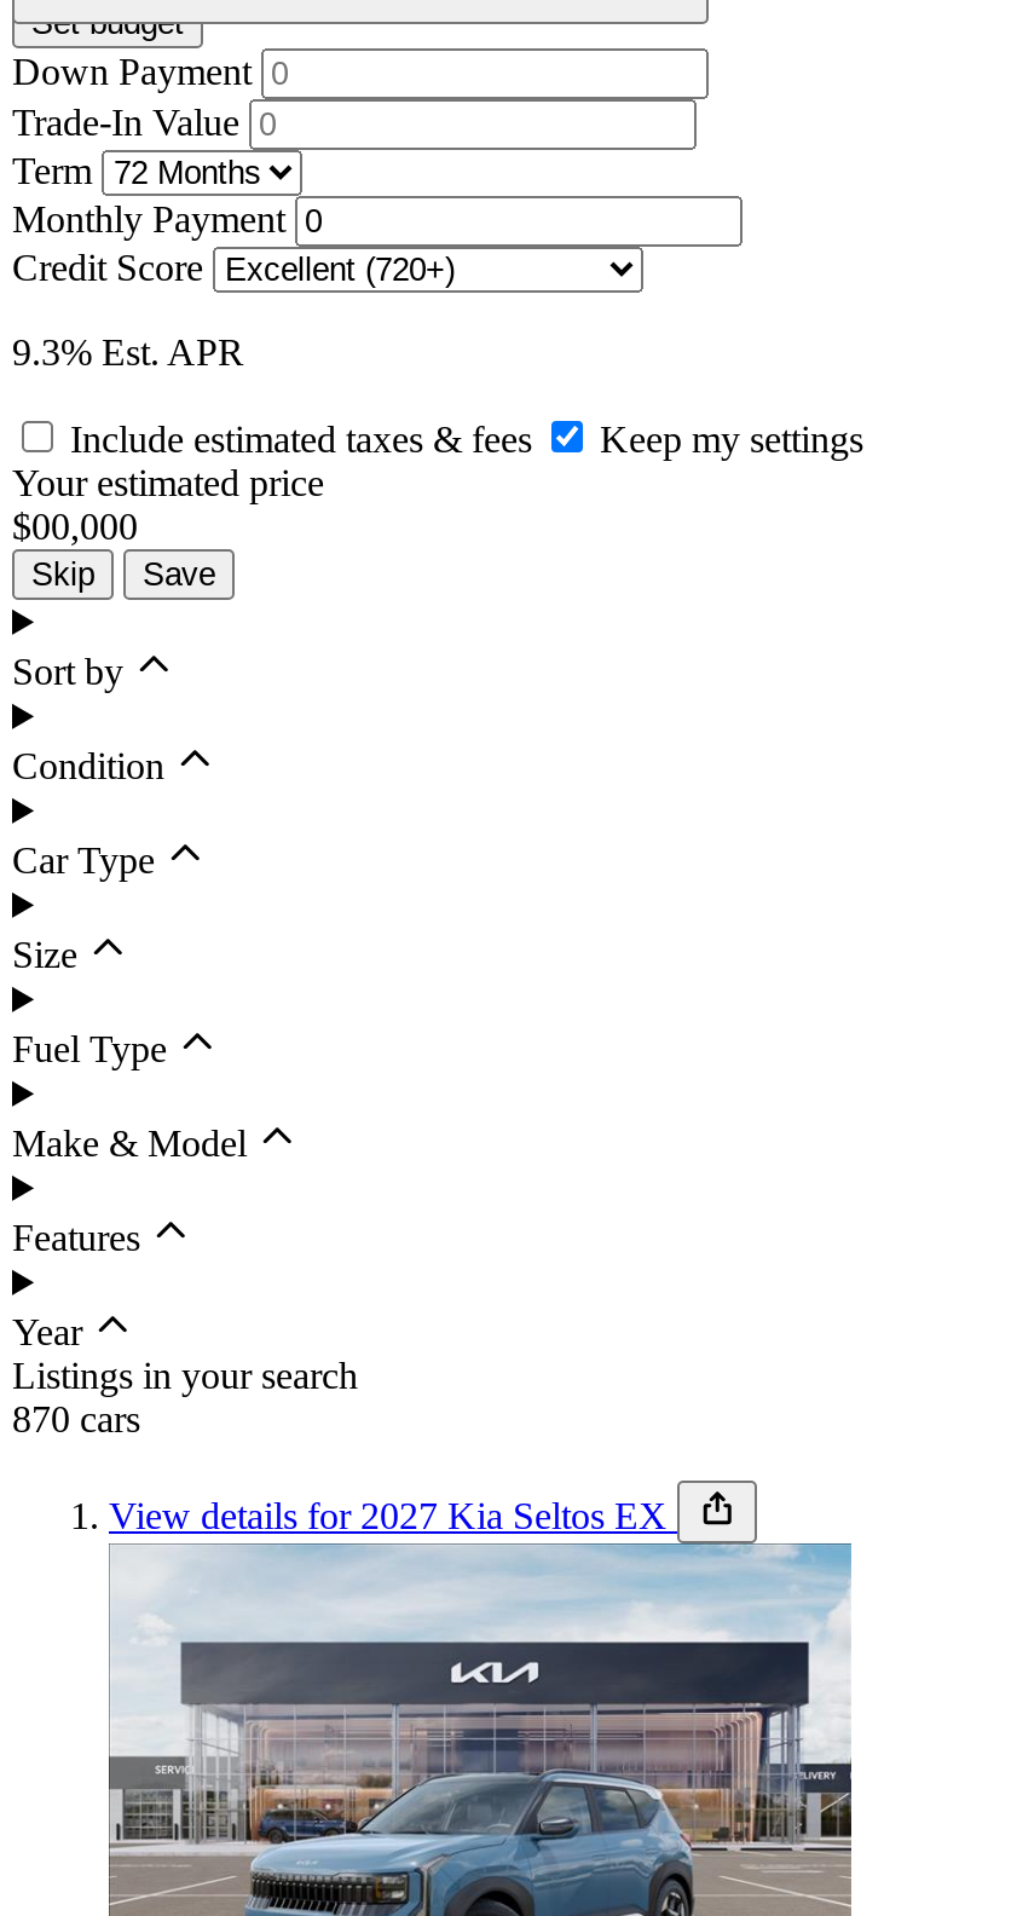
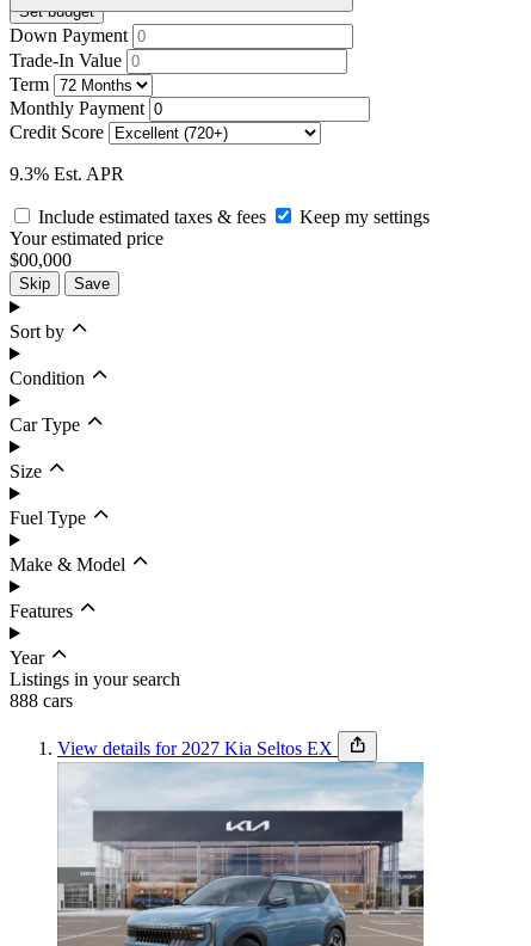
- 870 cars
+ 888 cars
